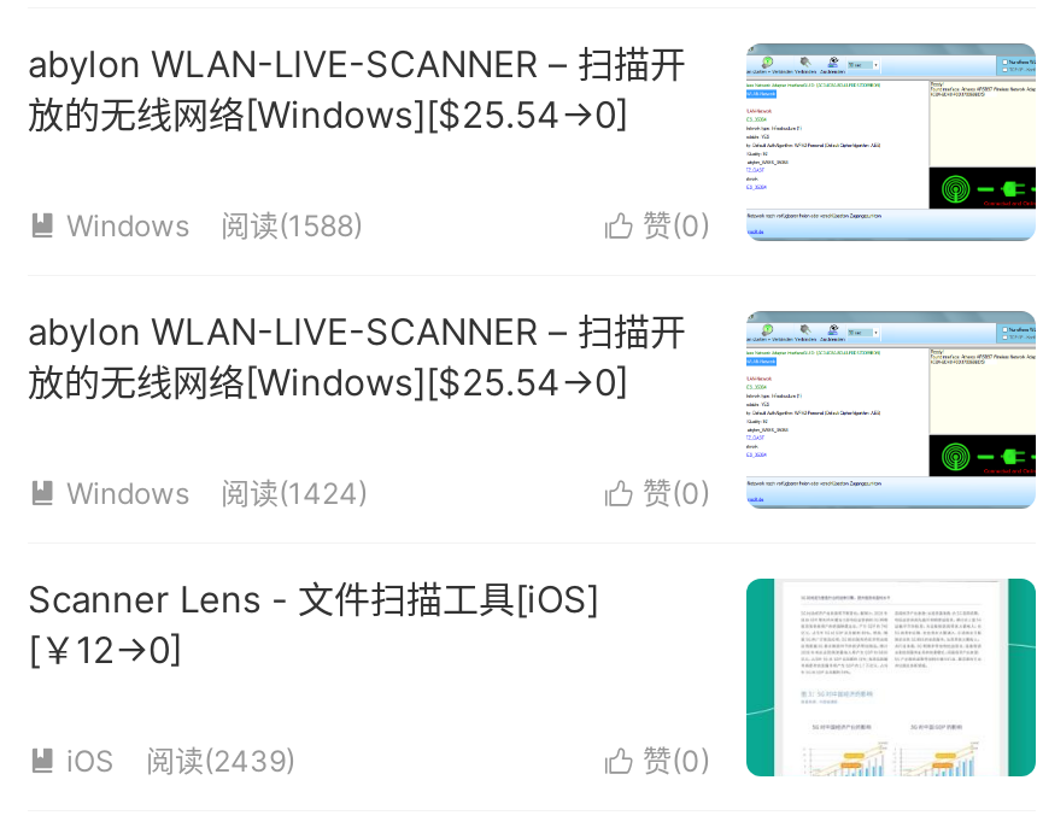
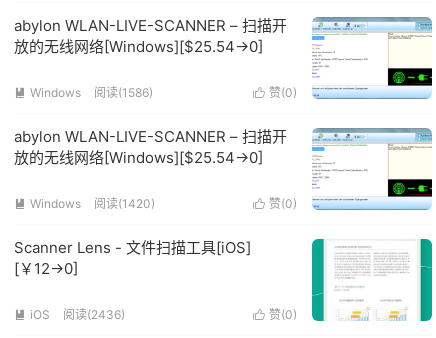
- 阅读(1588)
+ 阅读(1586)

- 阅读(1424)
+ 阅读(1420)

- 阅读(2439)
+ 阅读(2436)
